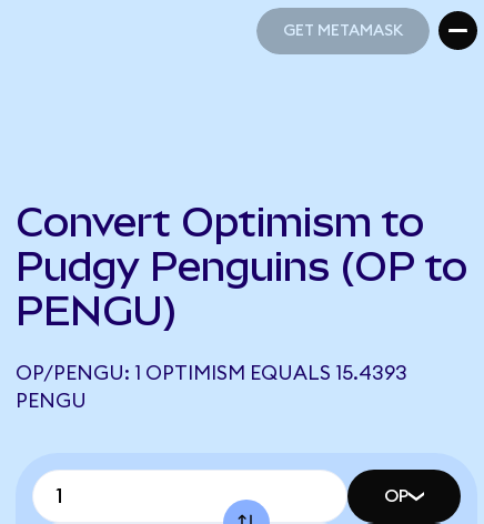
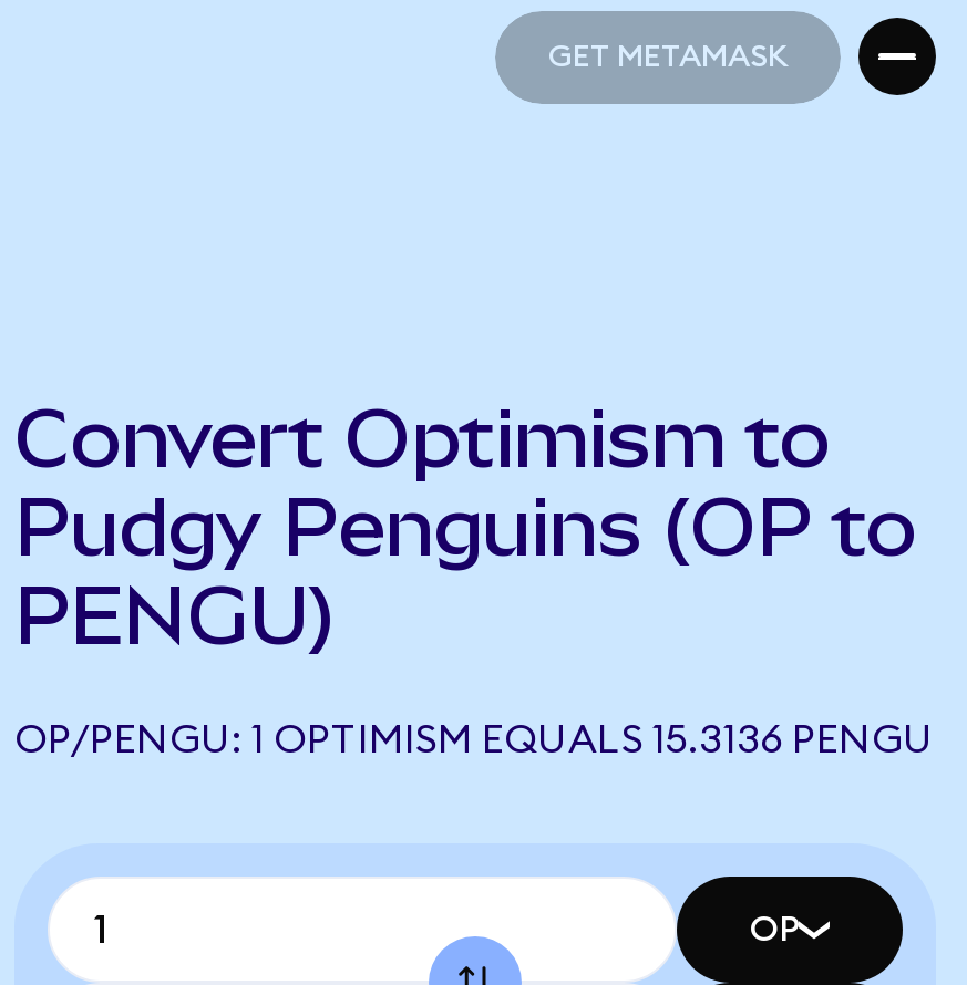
- OP/PENGU: 1 OPTIMISM EQUALS 15.4393
- PENGU
+ OP/PENGU: 1 OPTIMISM EQUALS 15.3136 PENGU
